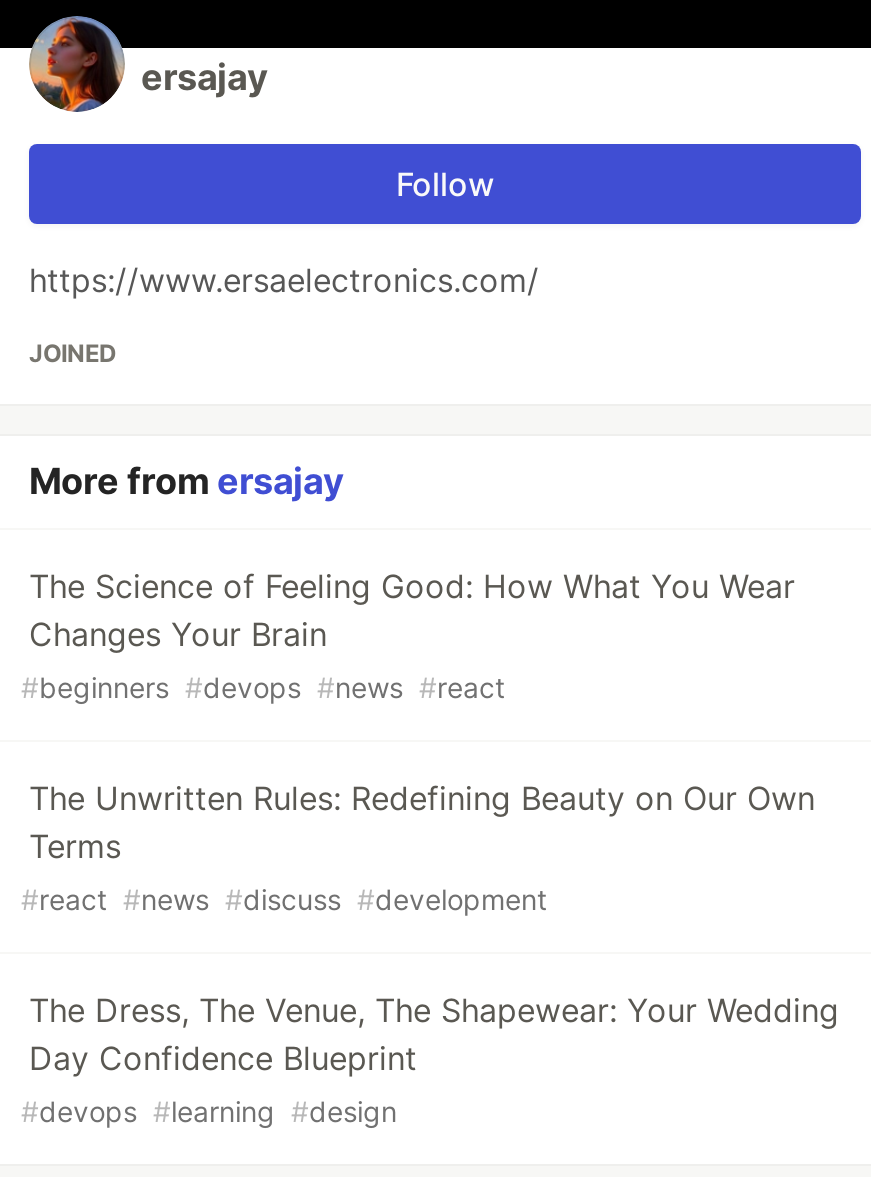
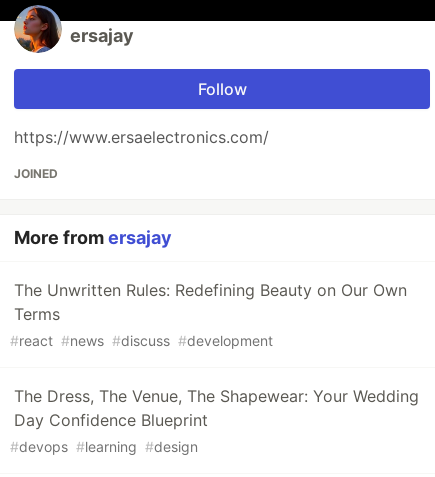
- The Science of Feeling Good: How What You Wear
- Changes Your Brain
- #beginners #devops #news #react
